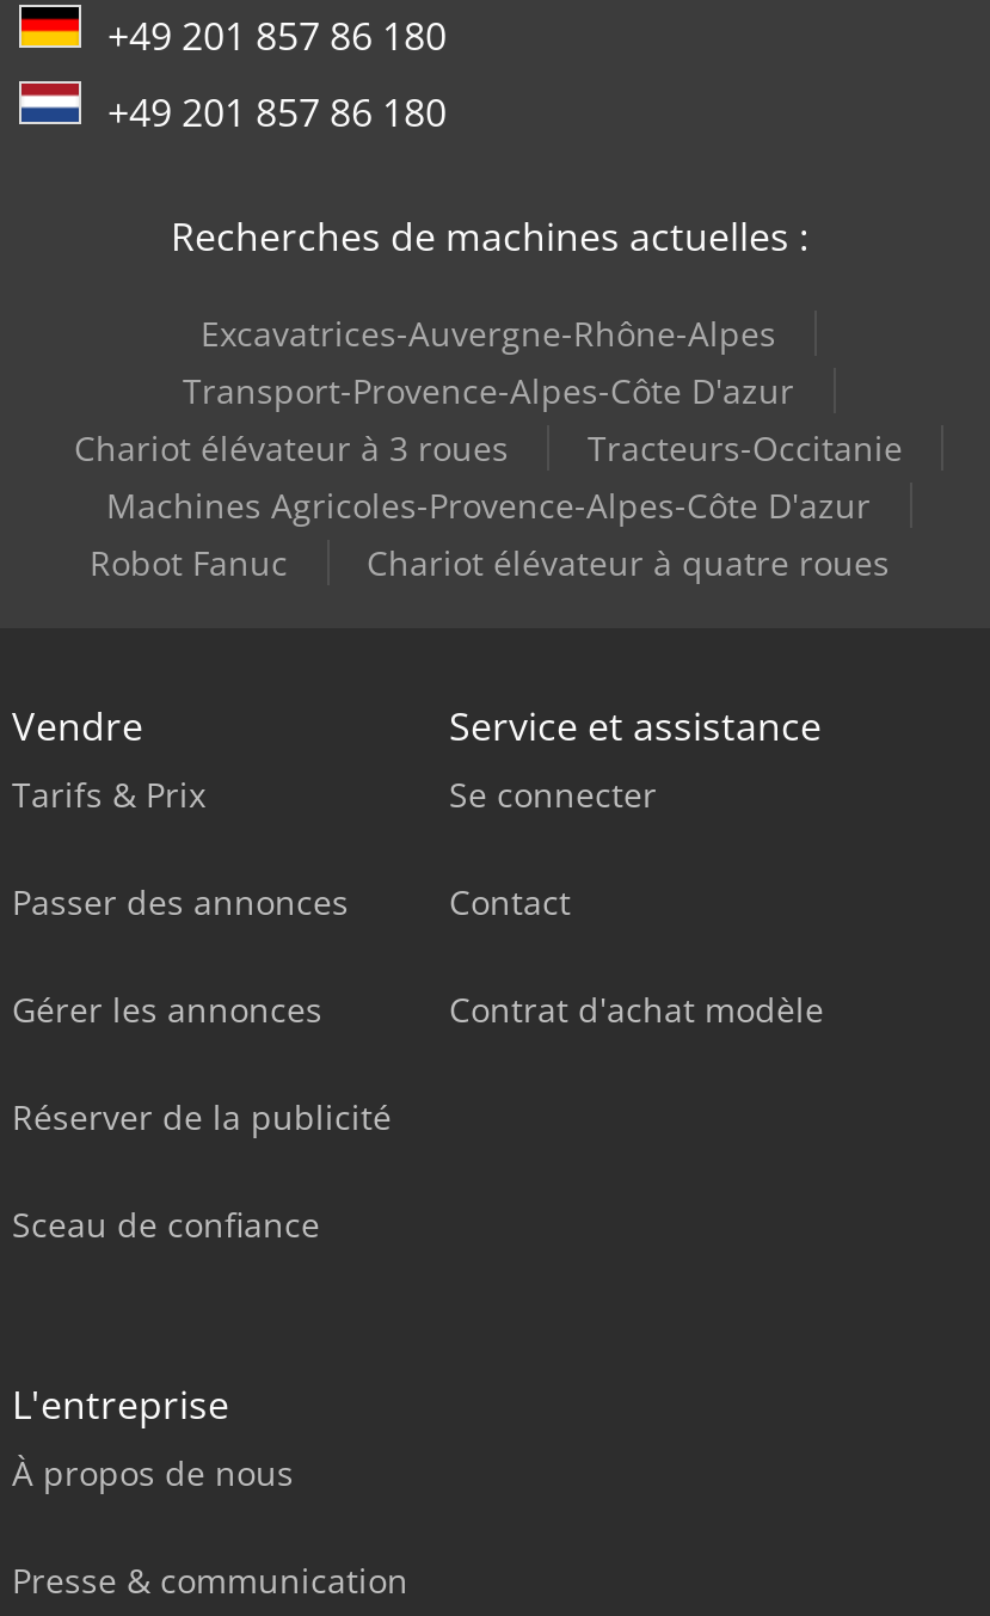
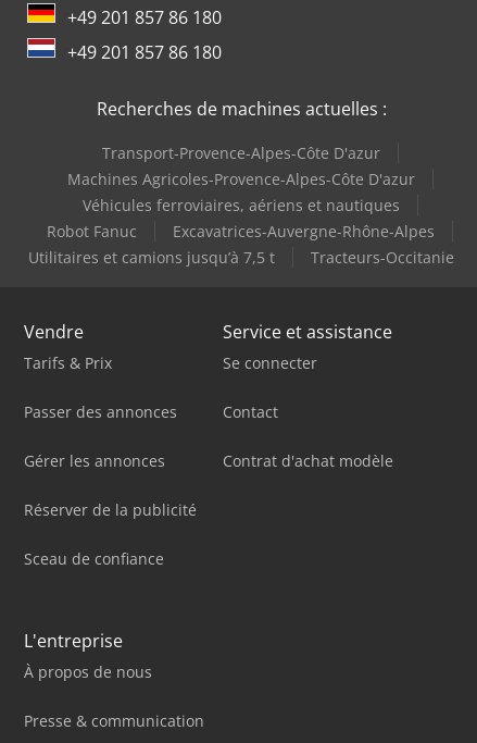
moved down: Excavatrices-Auvergne-Rhône-Alpes

moved up: Transport-Provence-Alpes-Côte D'azur

- Chariot élévateur à 3 roues

moved down: Tracteurs-Occitanie

moved up: Machines Agricoles-Provence-Alpes-Côte D'azur

moved up: Robot Fanuc

+ Véhicules ferroviaires, aériens et nautiques

- Chariot élévateur à quatre roues
+ Utilitaires et camions jusqu’à 7,5 t
